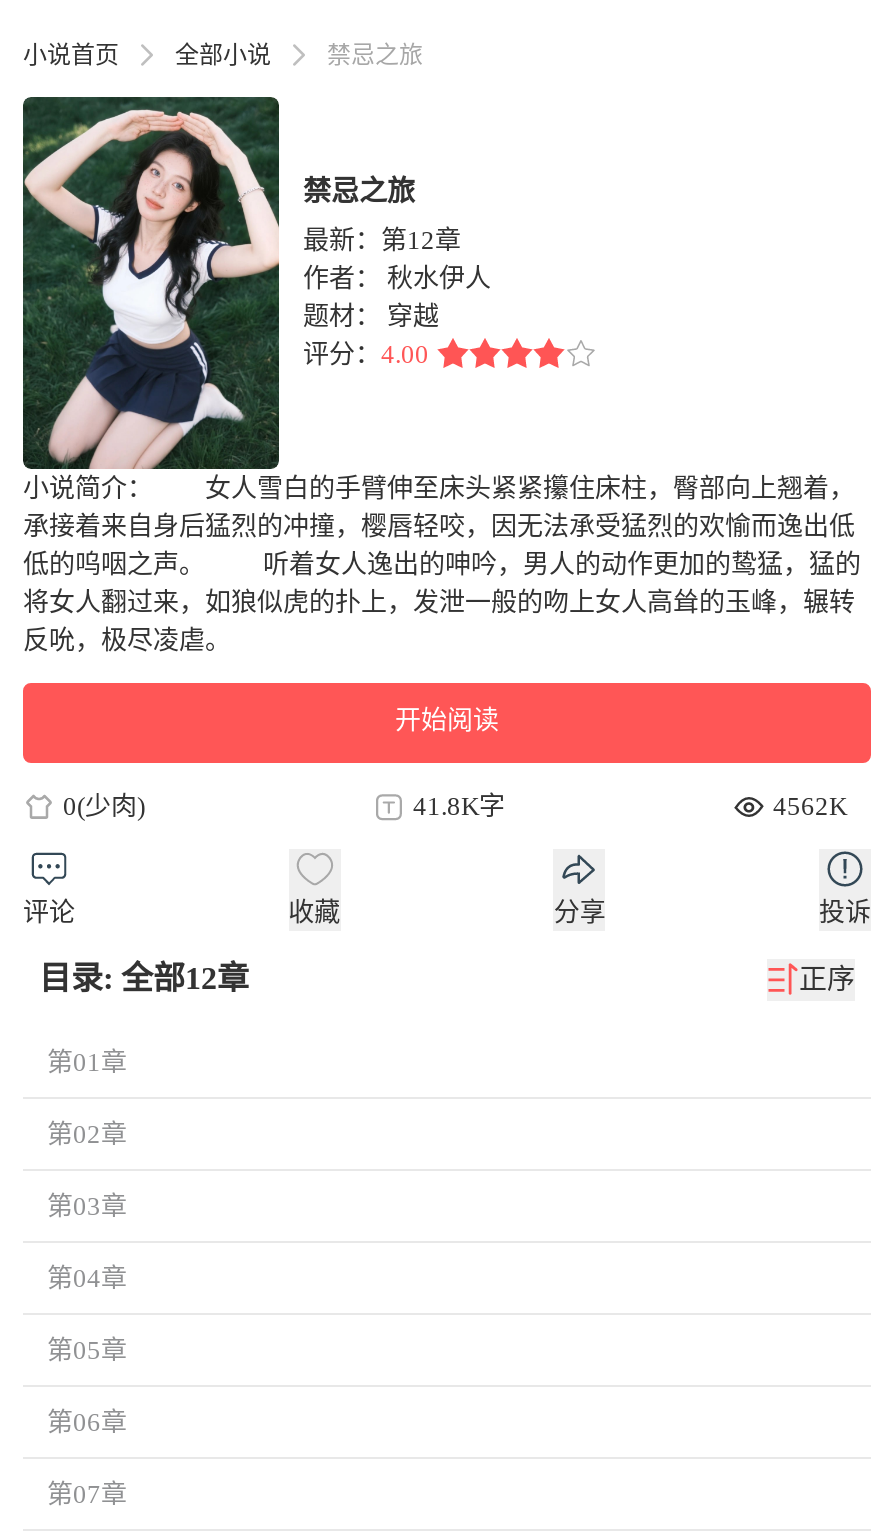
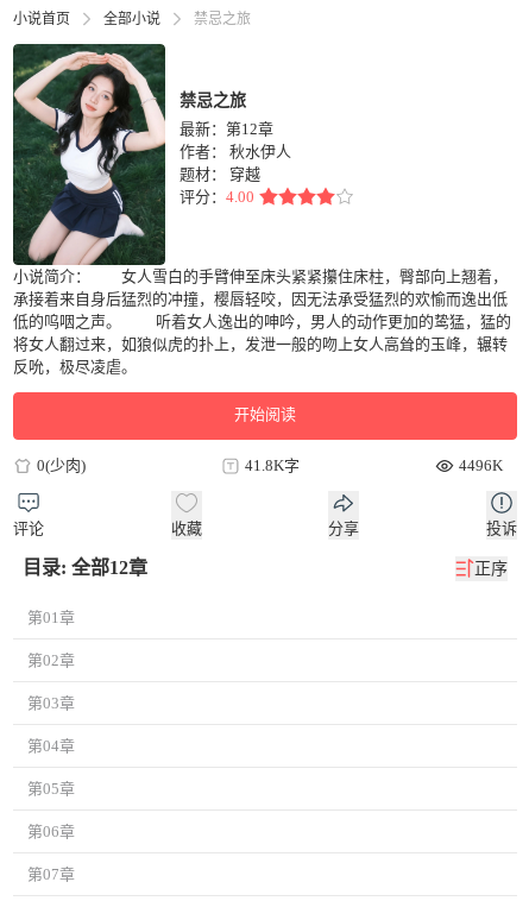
- 4562K
+ 4496K
